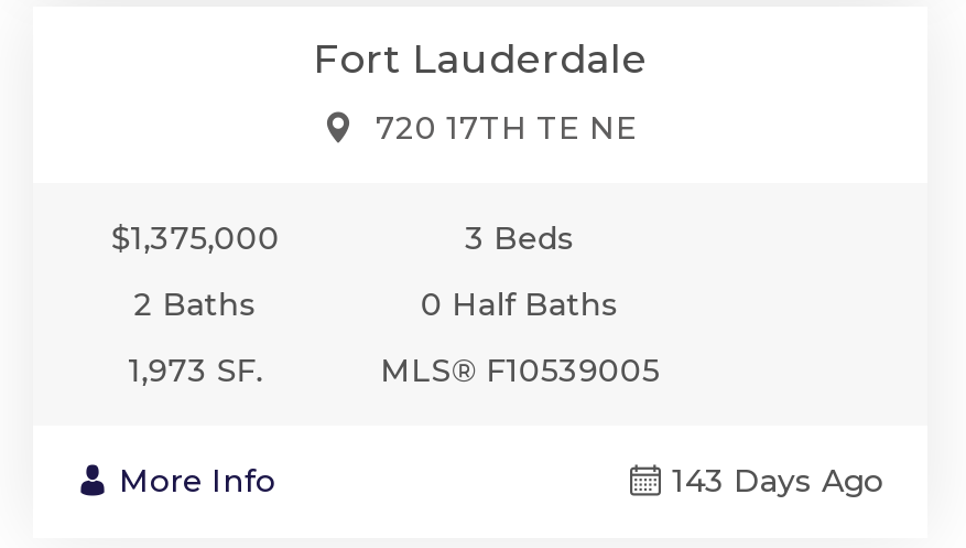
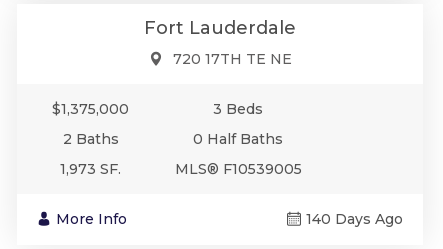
- 143 Days Ago
+ 140 Days Ago
